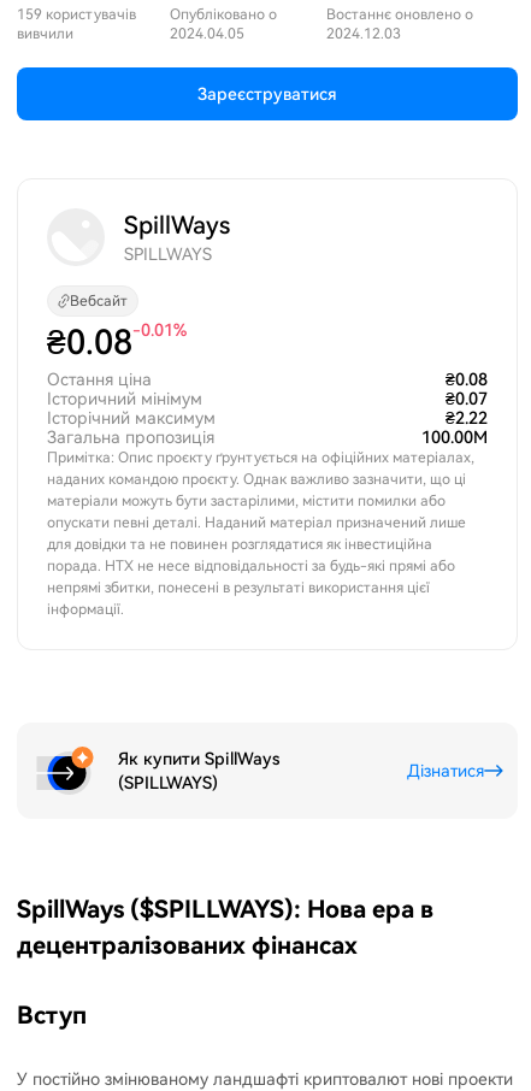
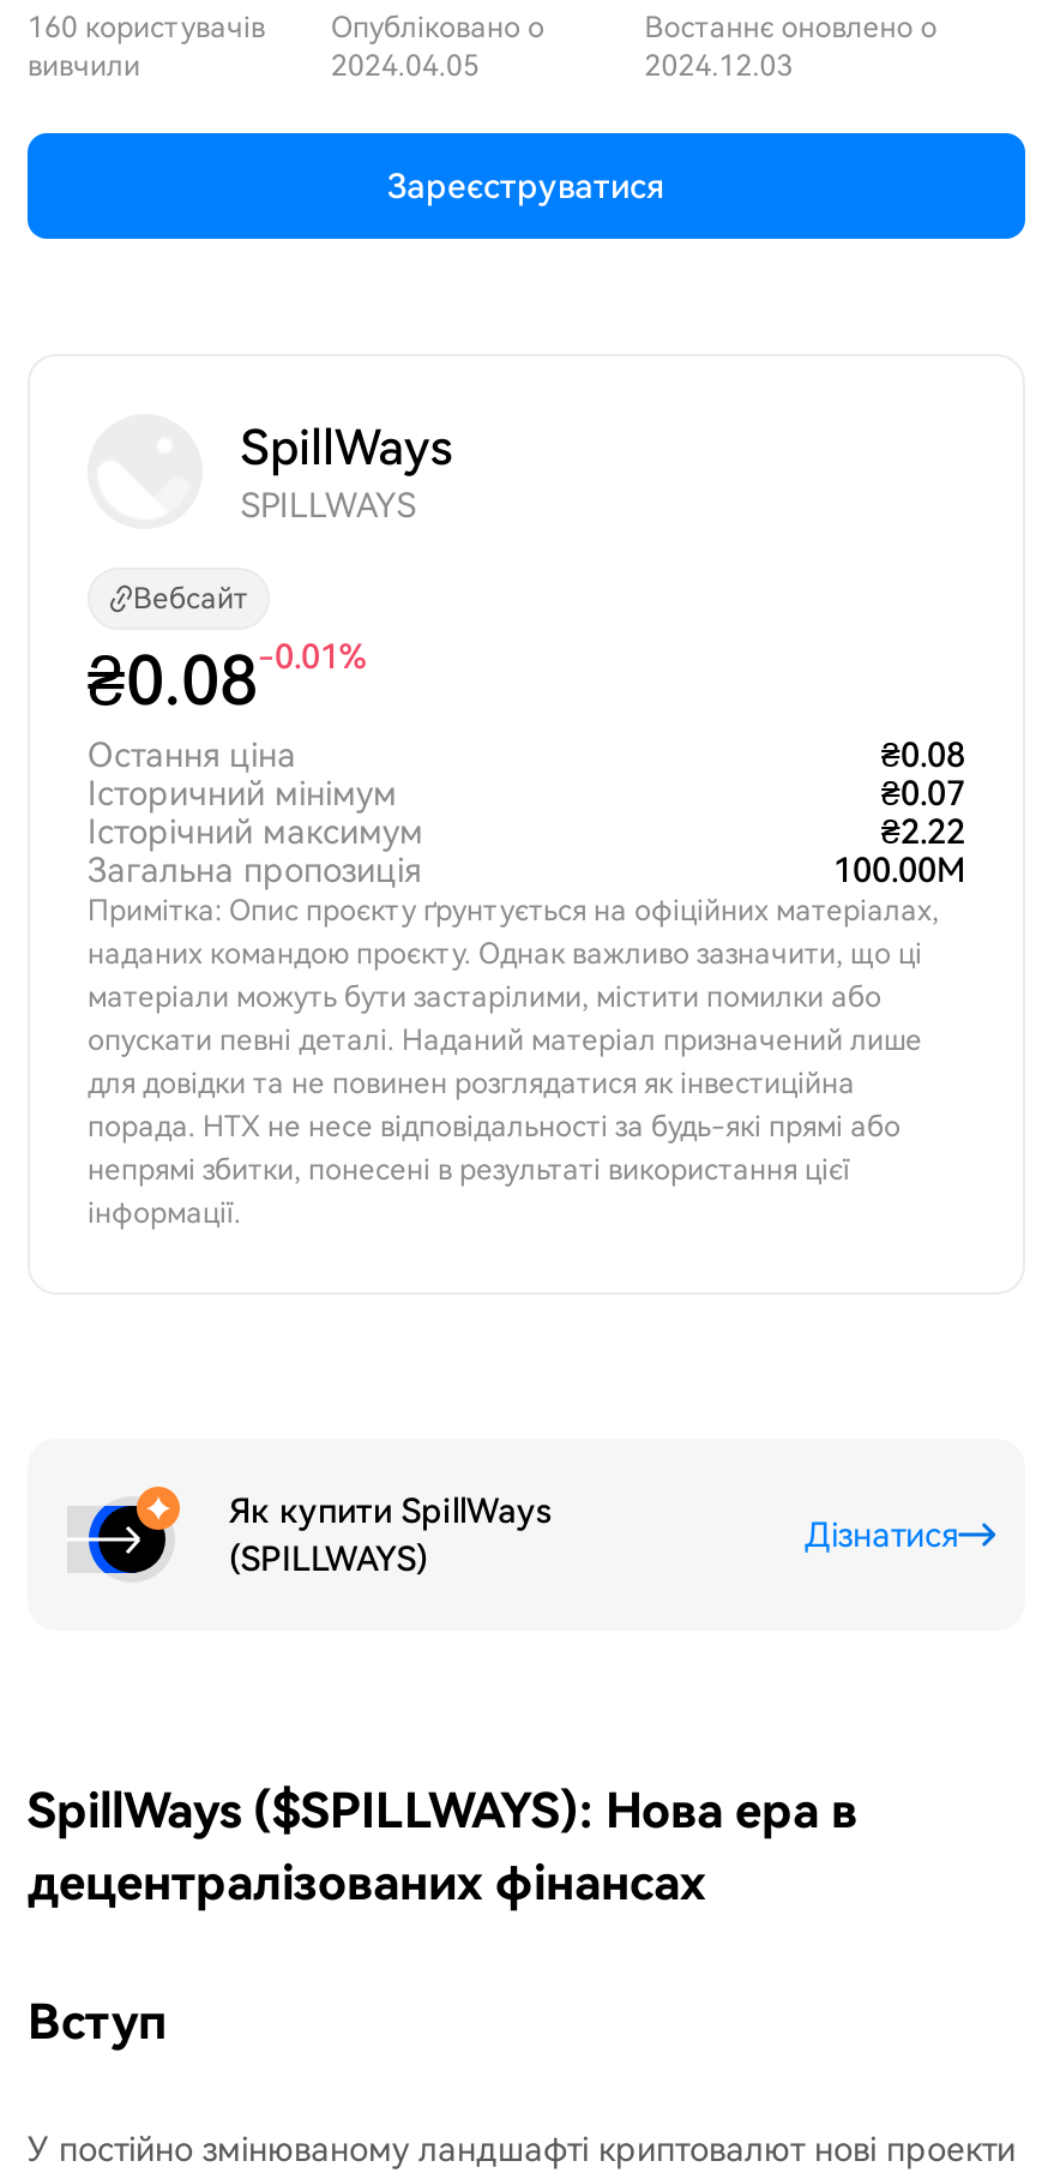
- 159 користувачів
+ 160 користувачів
